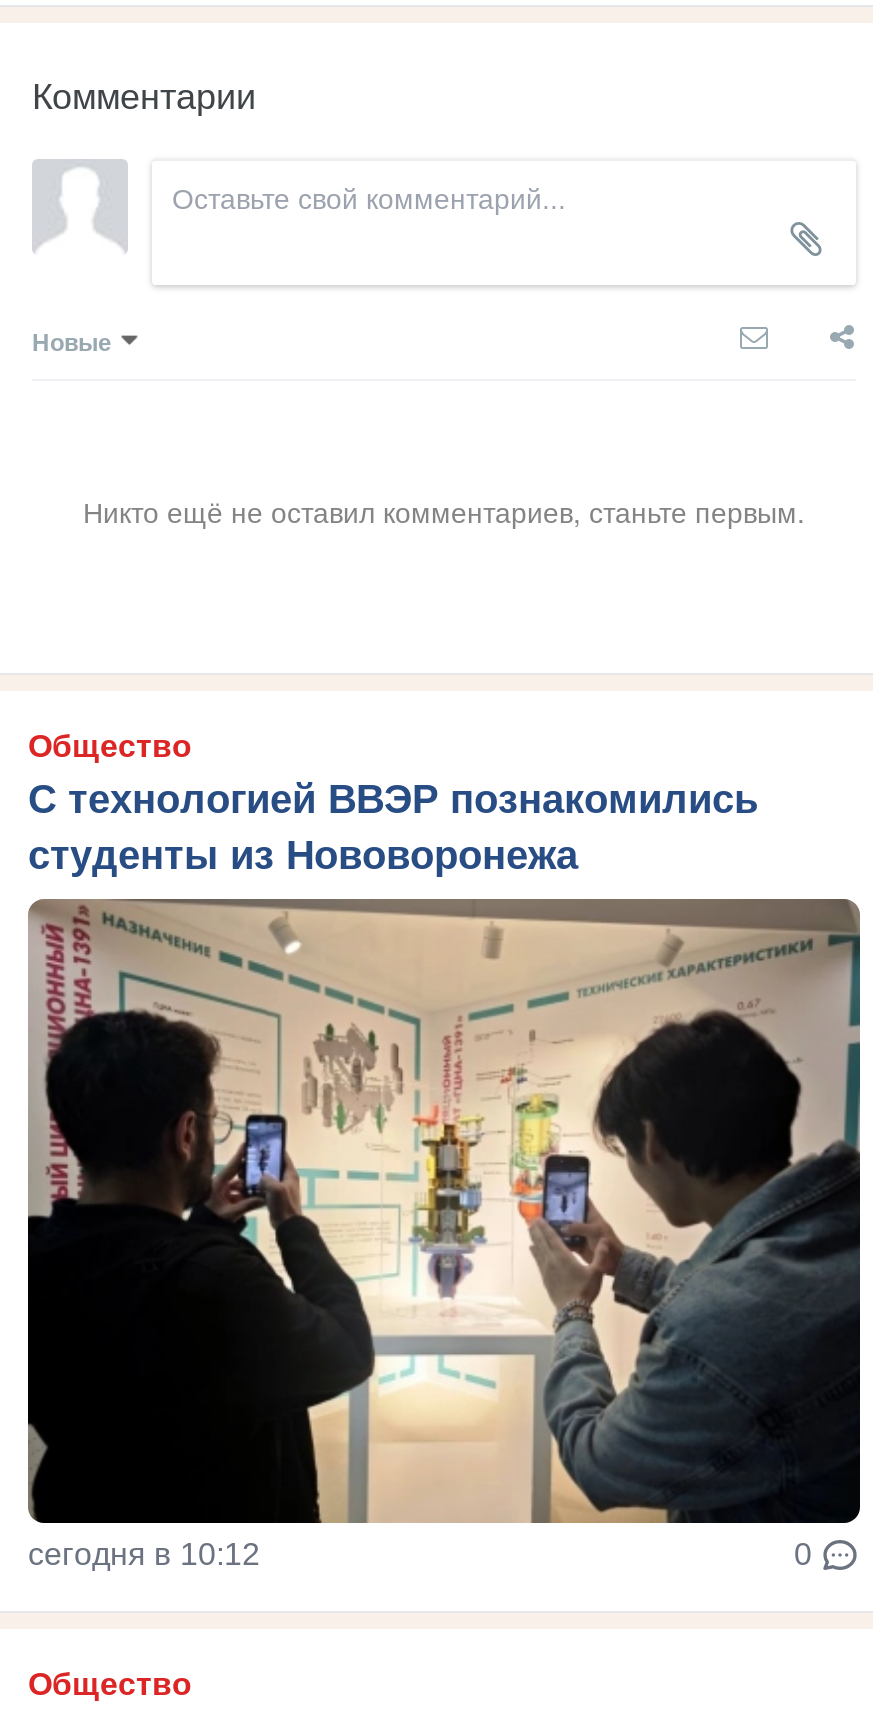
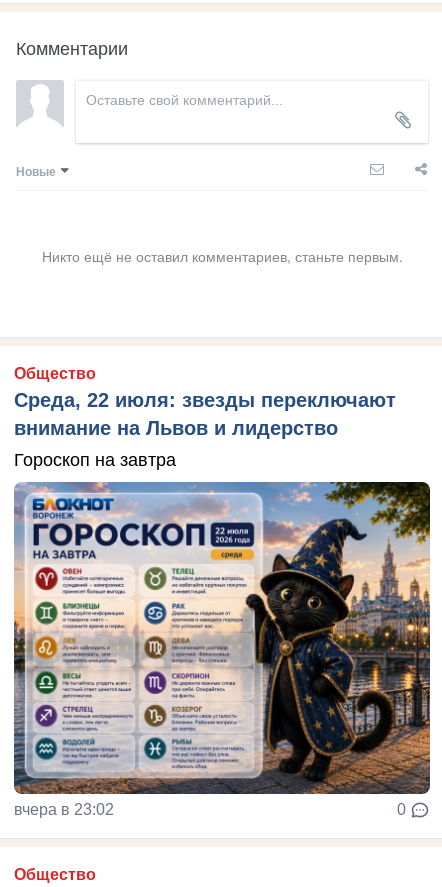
- С технологией ВВЭР познакомились
- студенты из Нововоронежа
+ Среда, 22 июля: звезды переключают
+ внимание на Львов и лидерство
+ Гороскоп на завтра

- [image]
- сегодня в 10:12
+ [image]
+ вчера в 23:02
